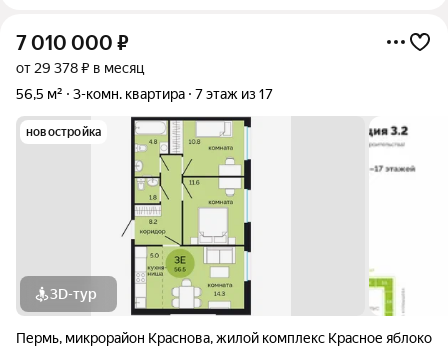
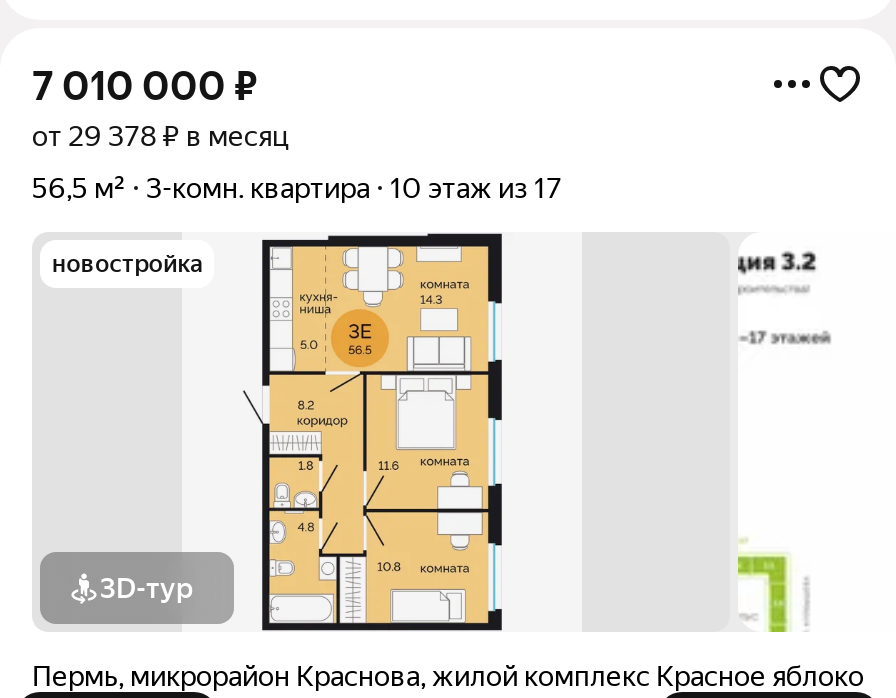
- 7 этаж из 17
+ 10 этаж из 17

- [image]
+ [image]
